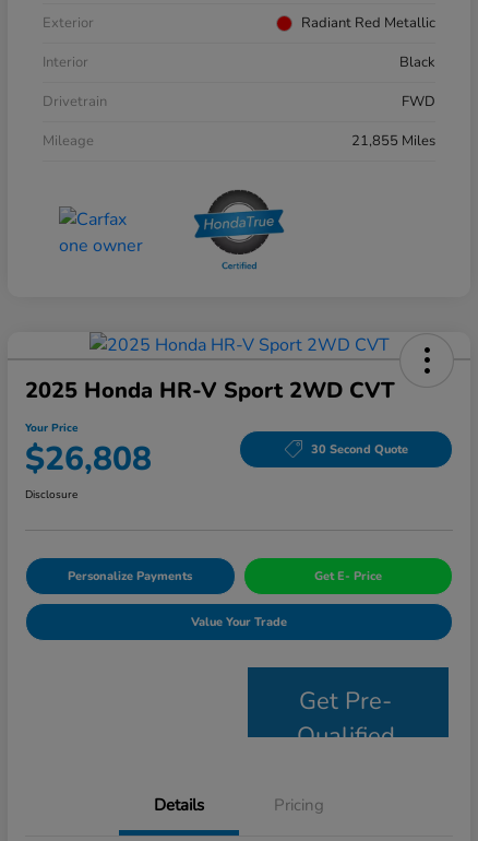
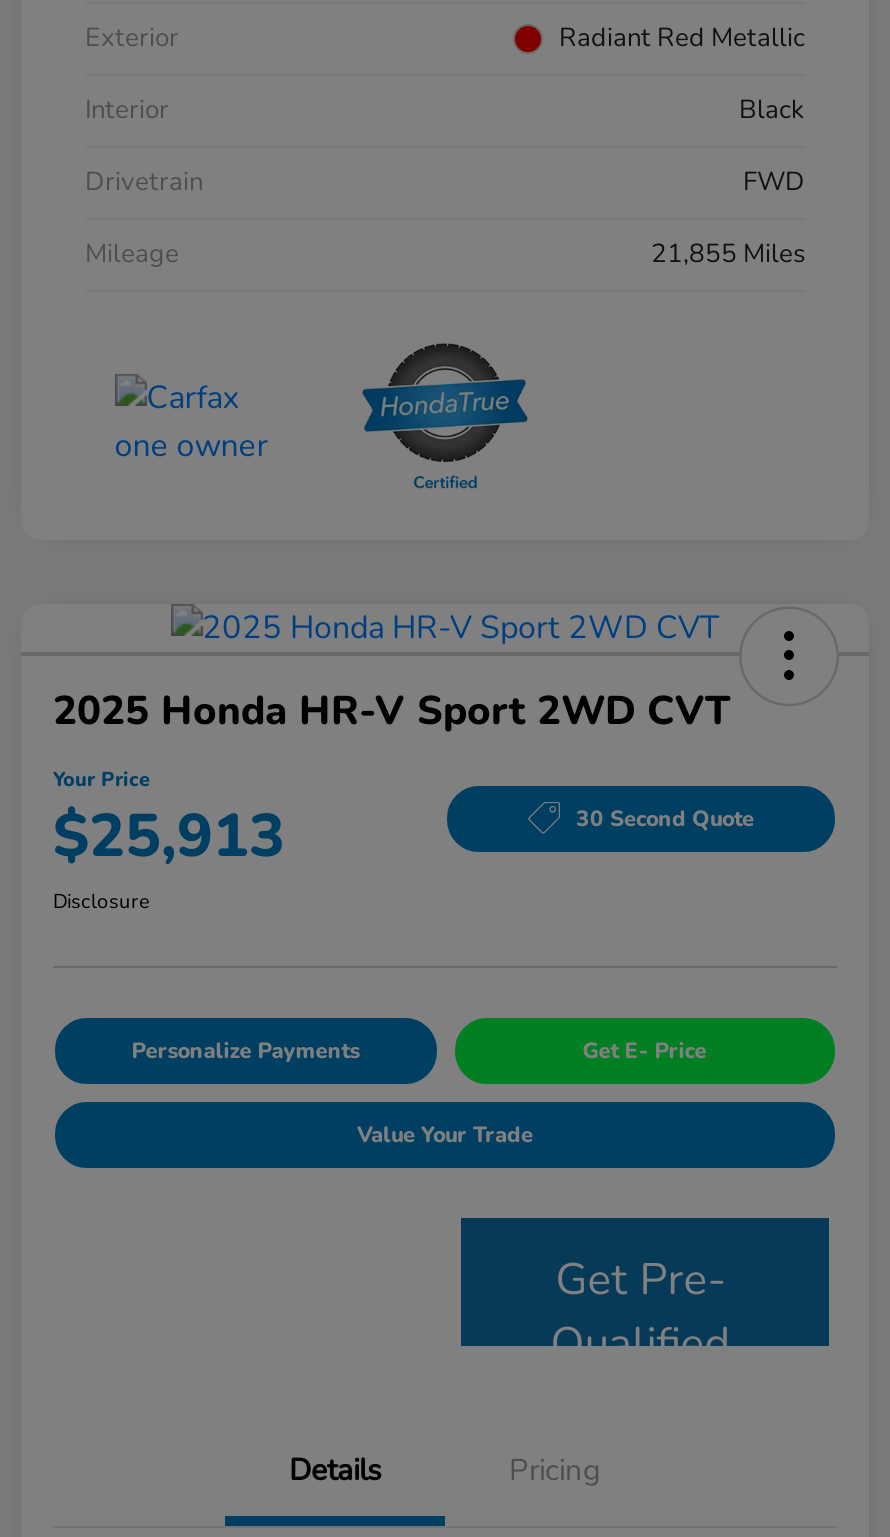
- $26,808
+ $25,913
